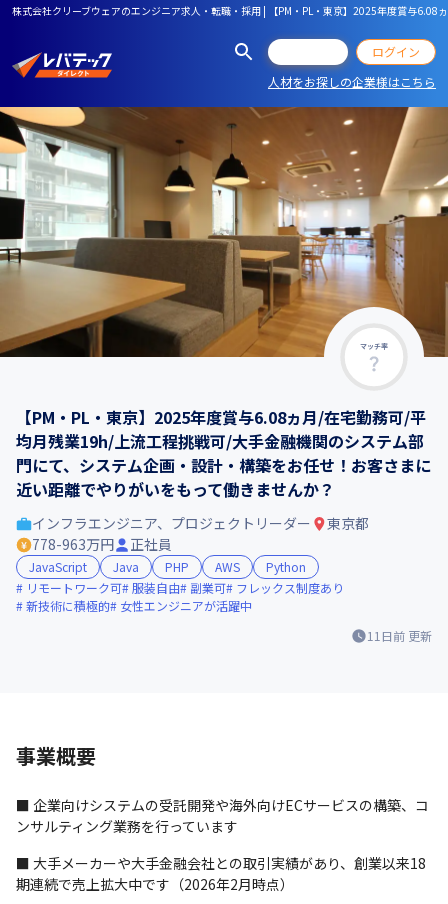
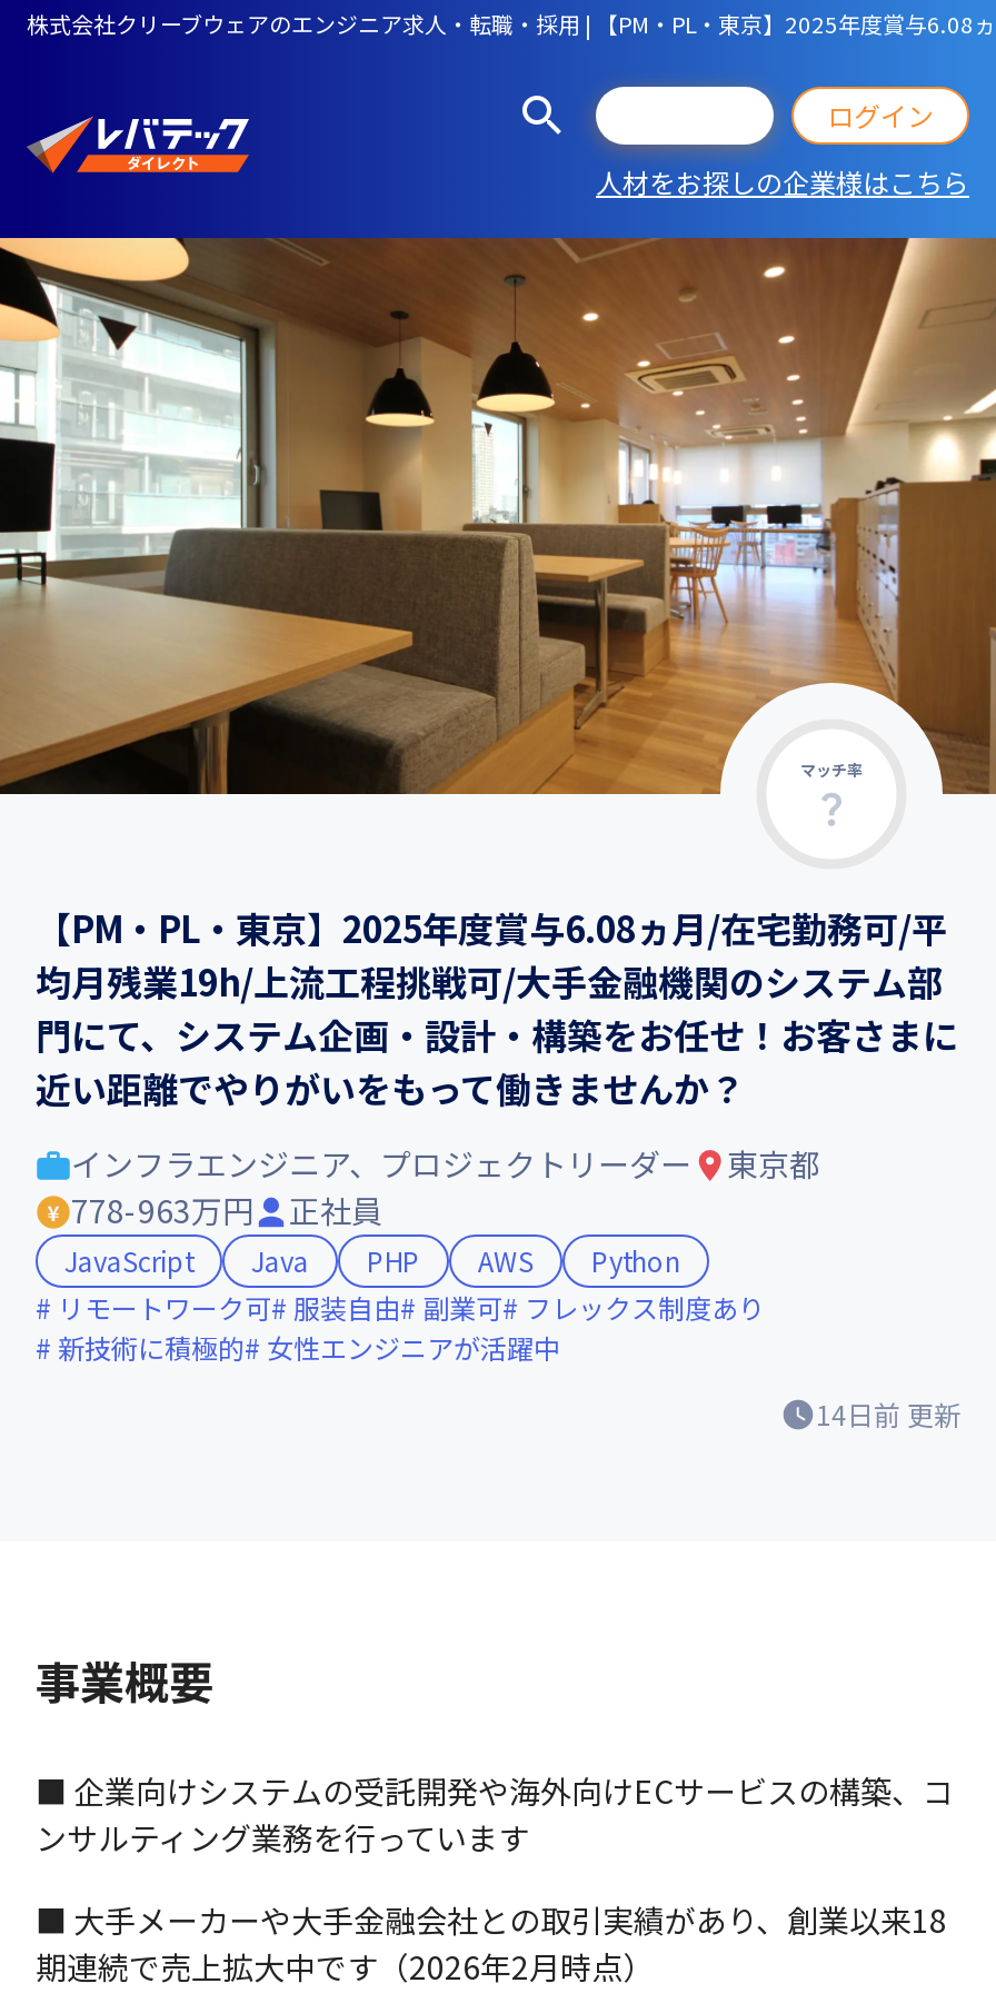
- 11日前更新
+ 14日前更新
